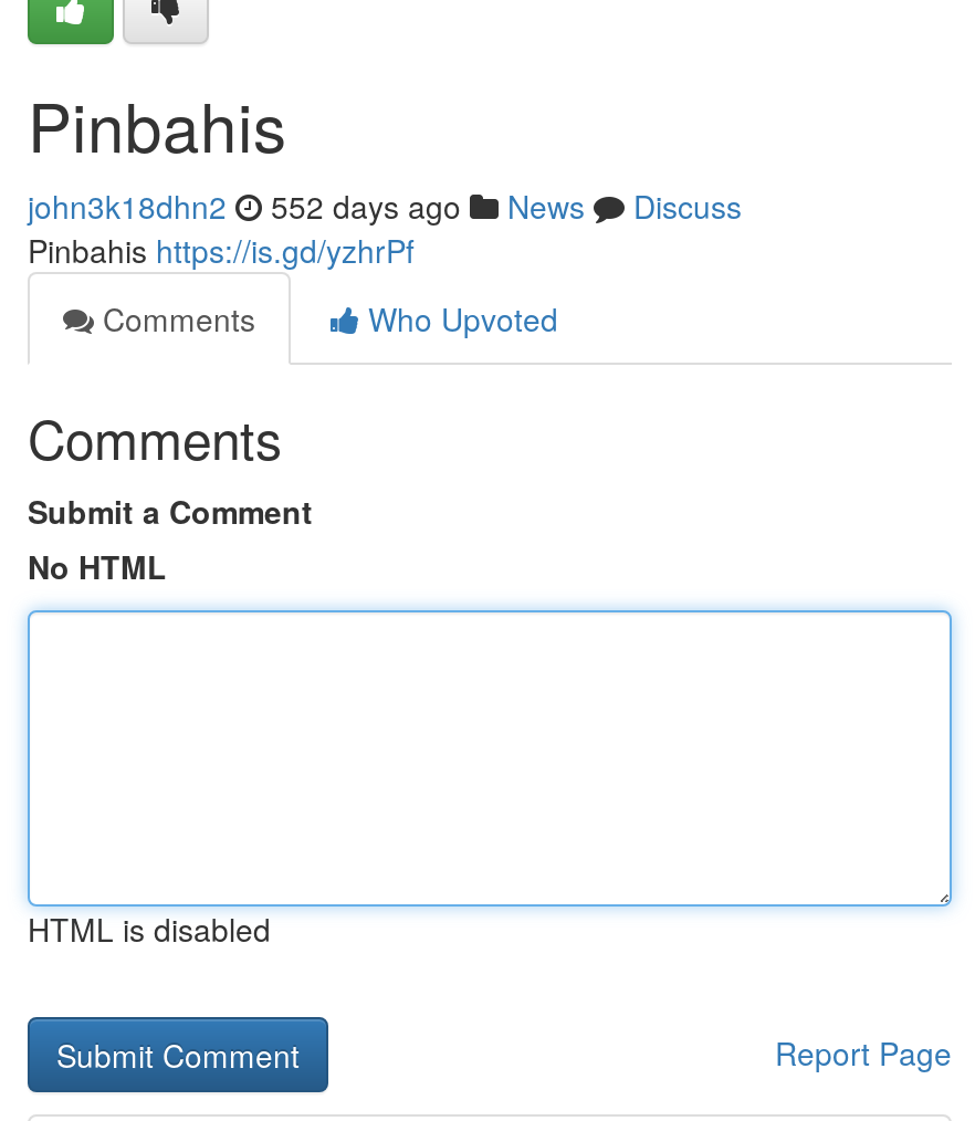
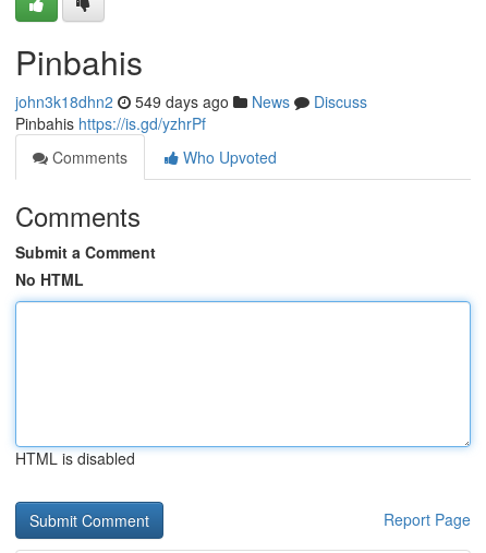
- john3k18dhn2 552 days ago News Discuss
+ john3k18dhn2 549 days ago News Discuss
